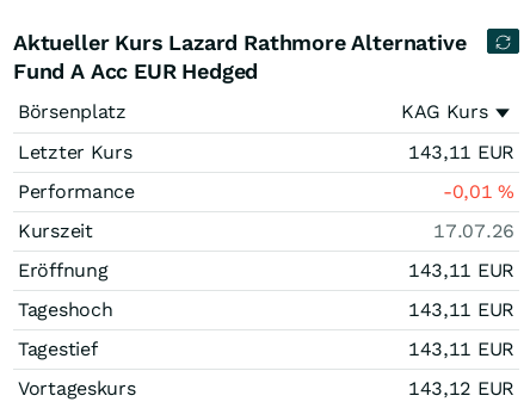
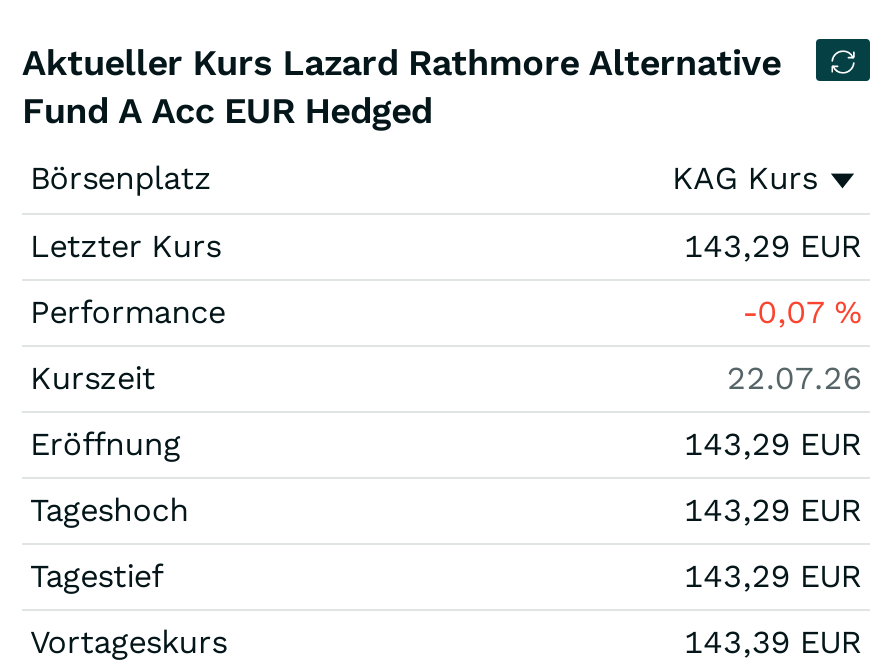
- 143,11 EUR
+ 143,29 EUR

- -0,01%
+ -0,07%

- 17.07.26
+ 22.07.26

- 143,11 EUR
+ 143,29 EUR

- 143,11 EUR
+ 143,29 EUR

- 143,11 EUR
+ 143,29 EUR

- 143,12 EUR
+ 143,39 EUR
